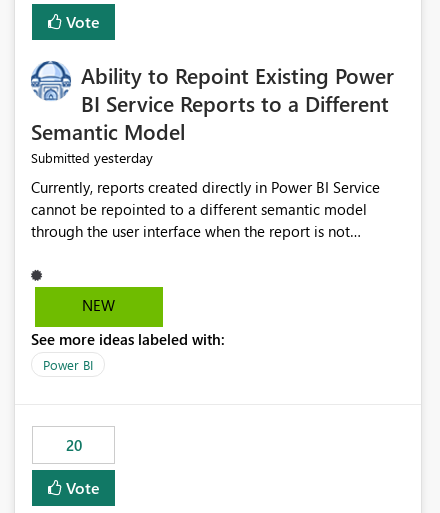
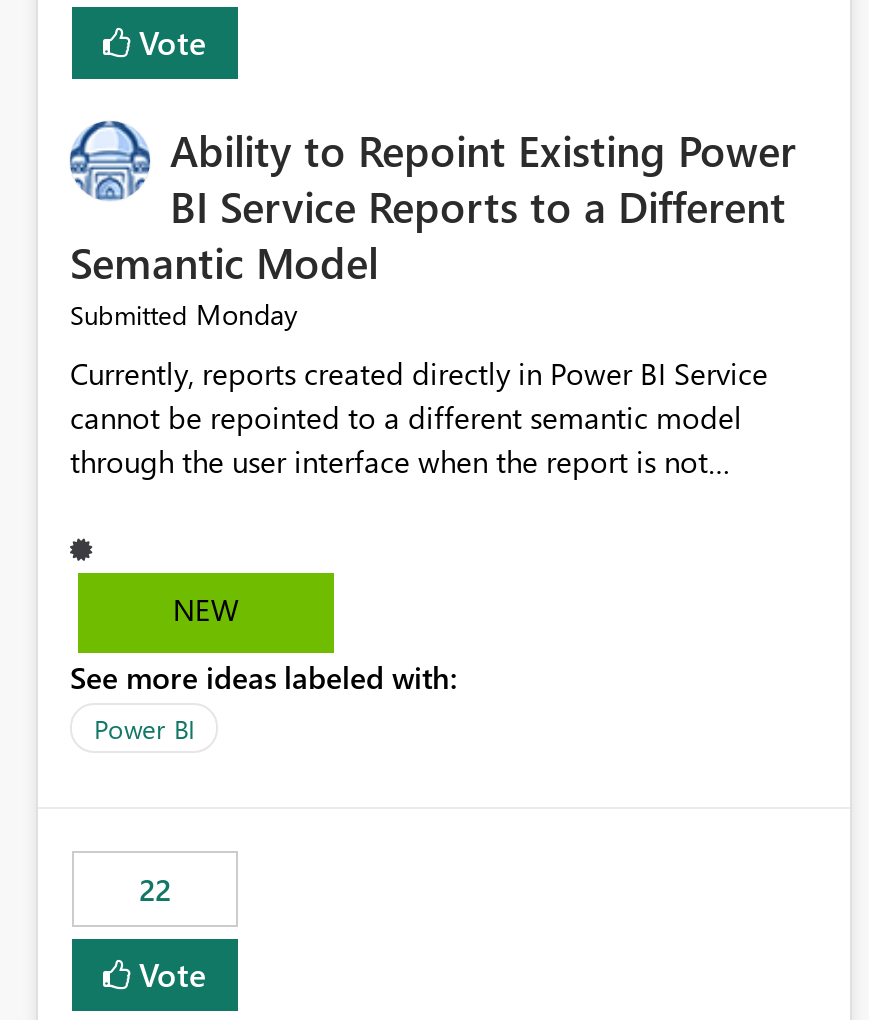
- Submitted yesterday
+ Submitted Monday

- 20
+ 22
